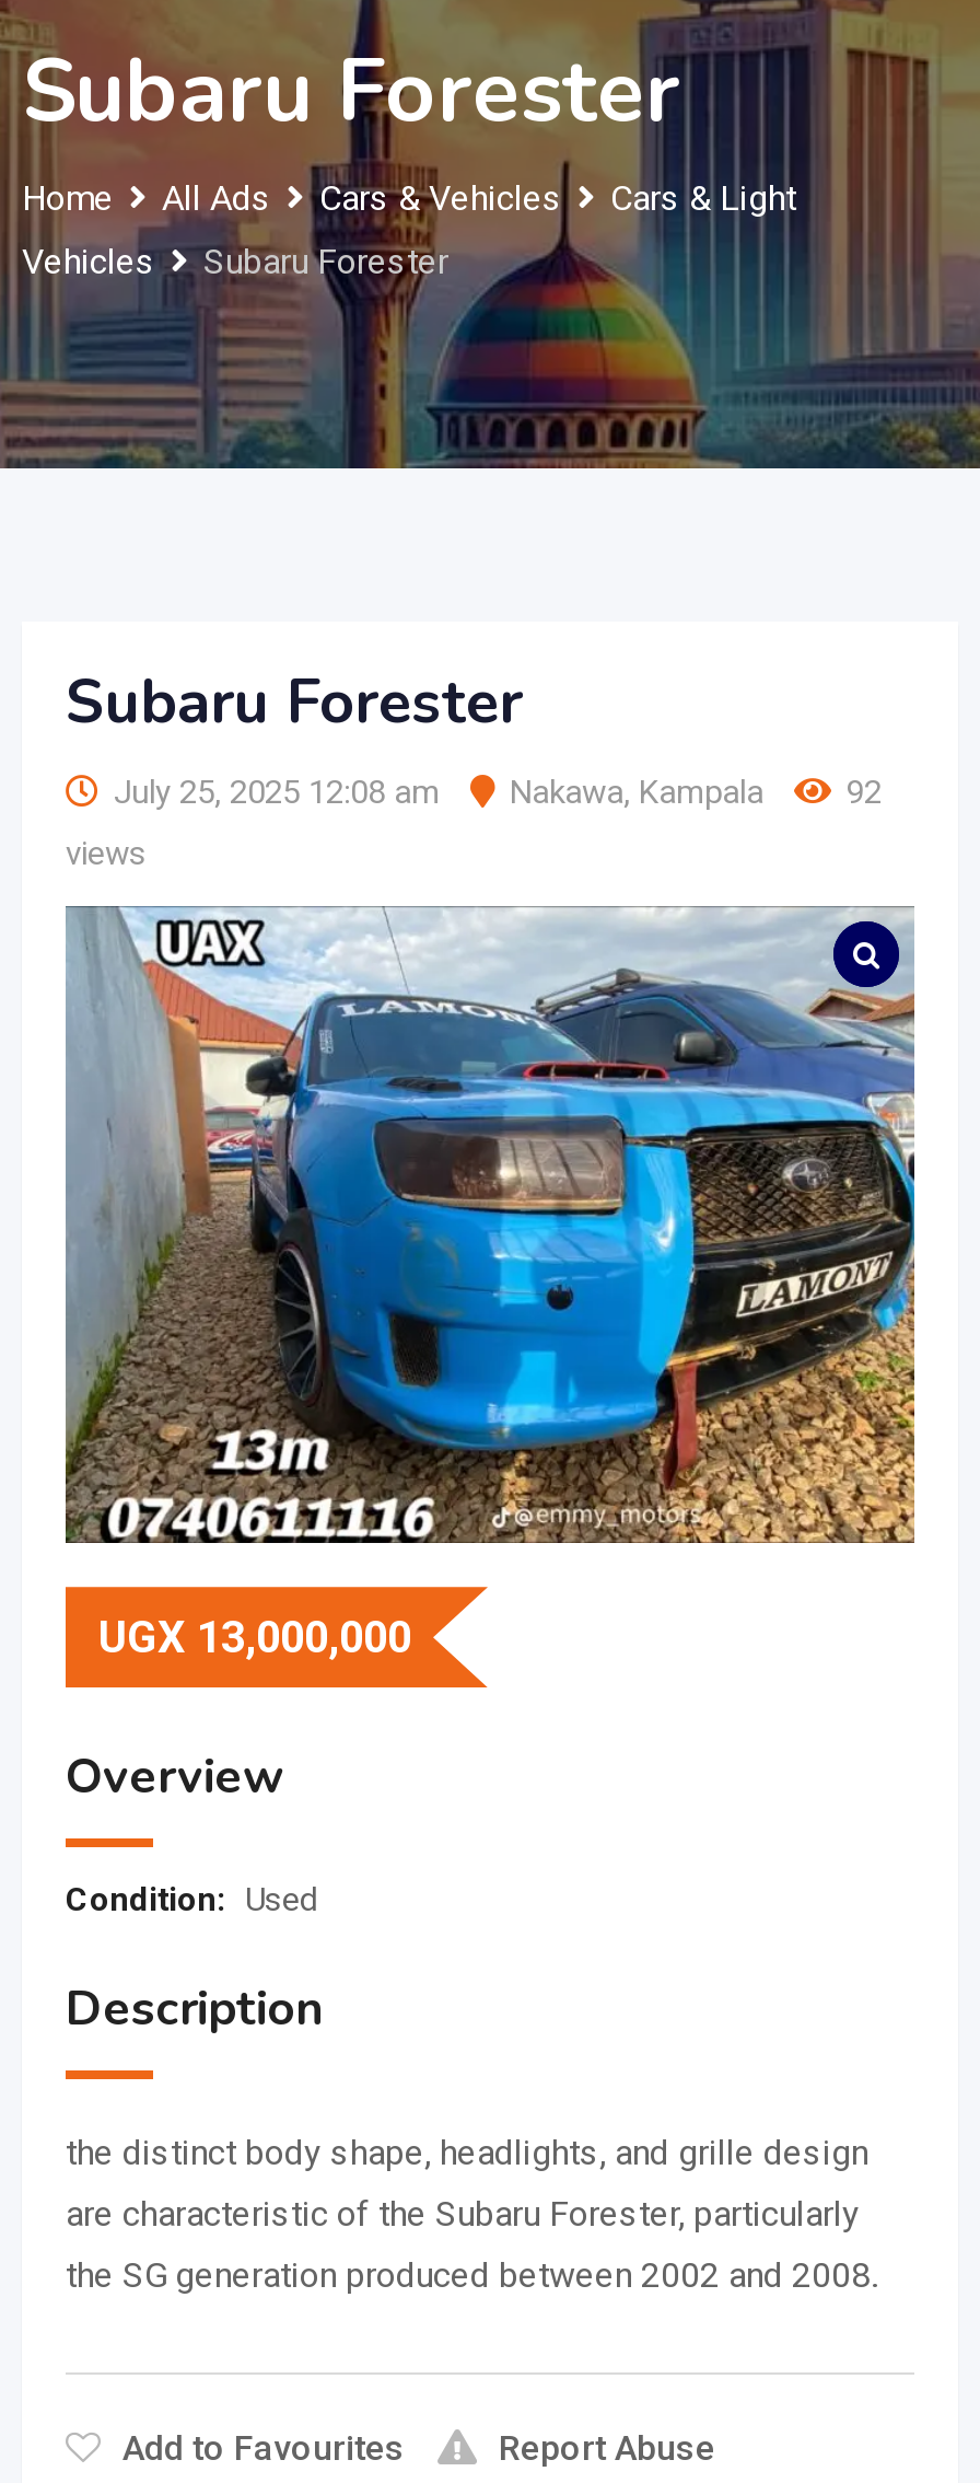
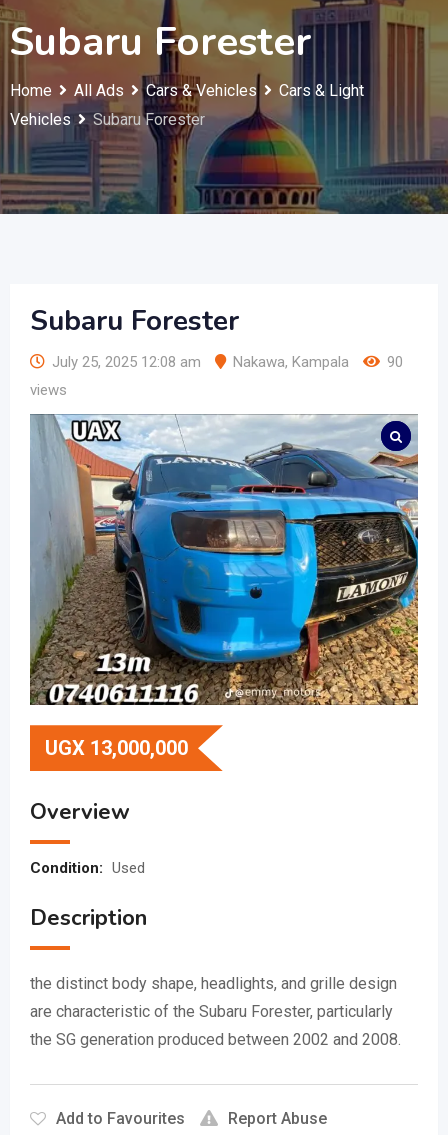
- 92
+ 90
